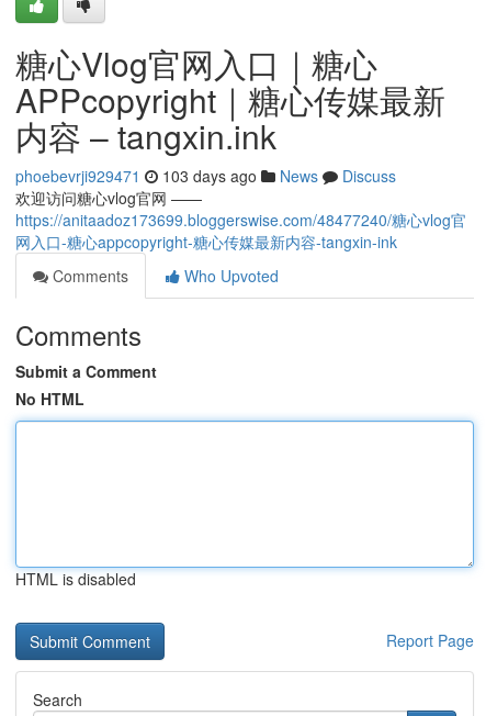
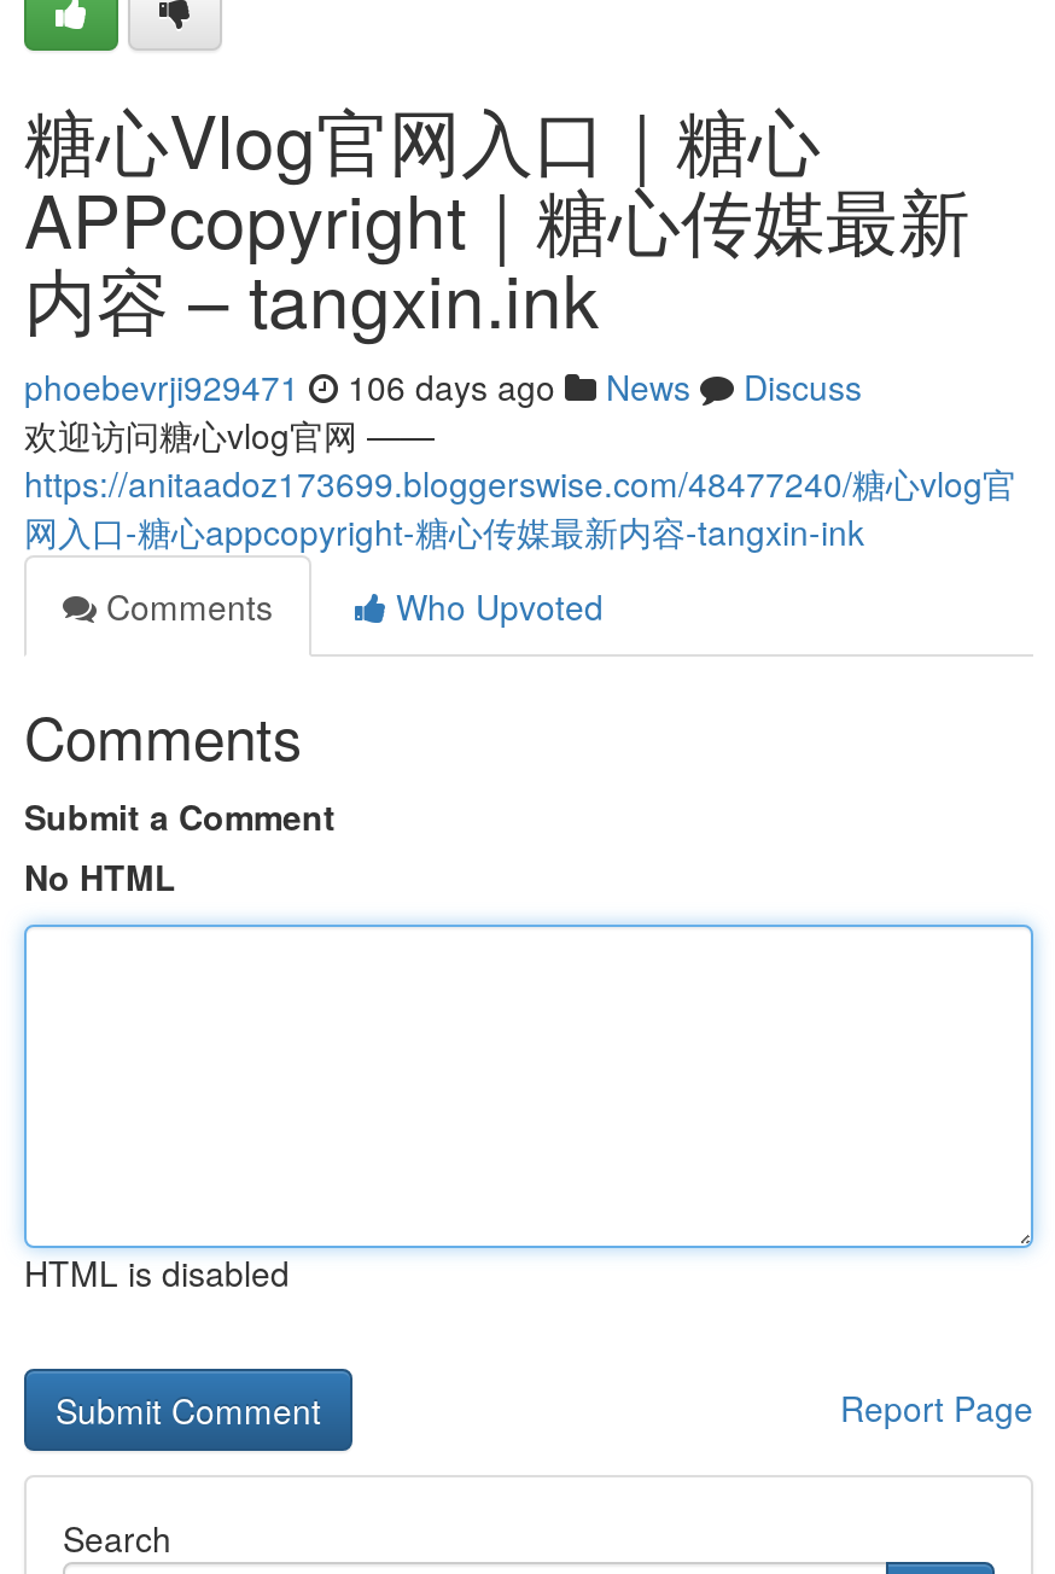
- phoebevrji929471 103 days ago News Discuss
+ phoebevrji929471 106 days ago News Discuss
